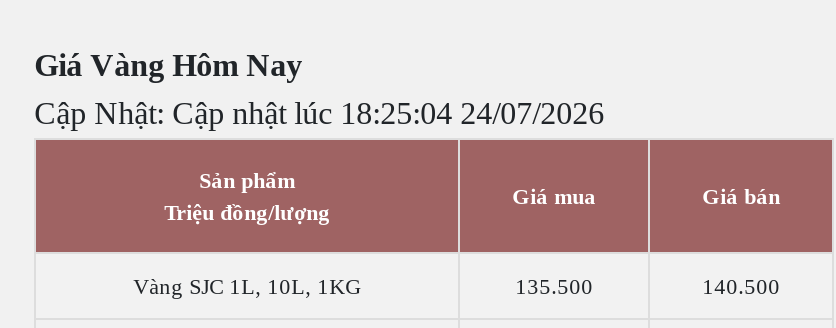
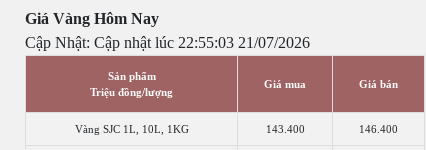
- Cập Nhật: Cập nhật lúc 18:25:04 24/07/2026
+ Cập Nhật: Cập nhật lúc 22:55:03 21/07/2026

- 135.500
+ 143.400

- 140.500
+ 146.400
